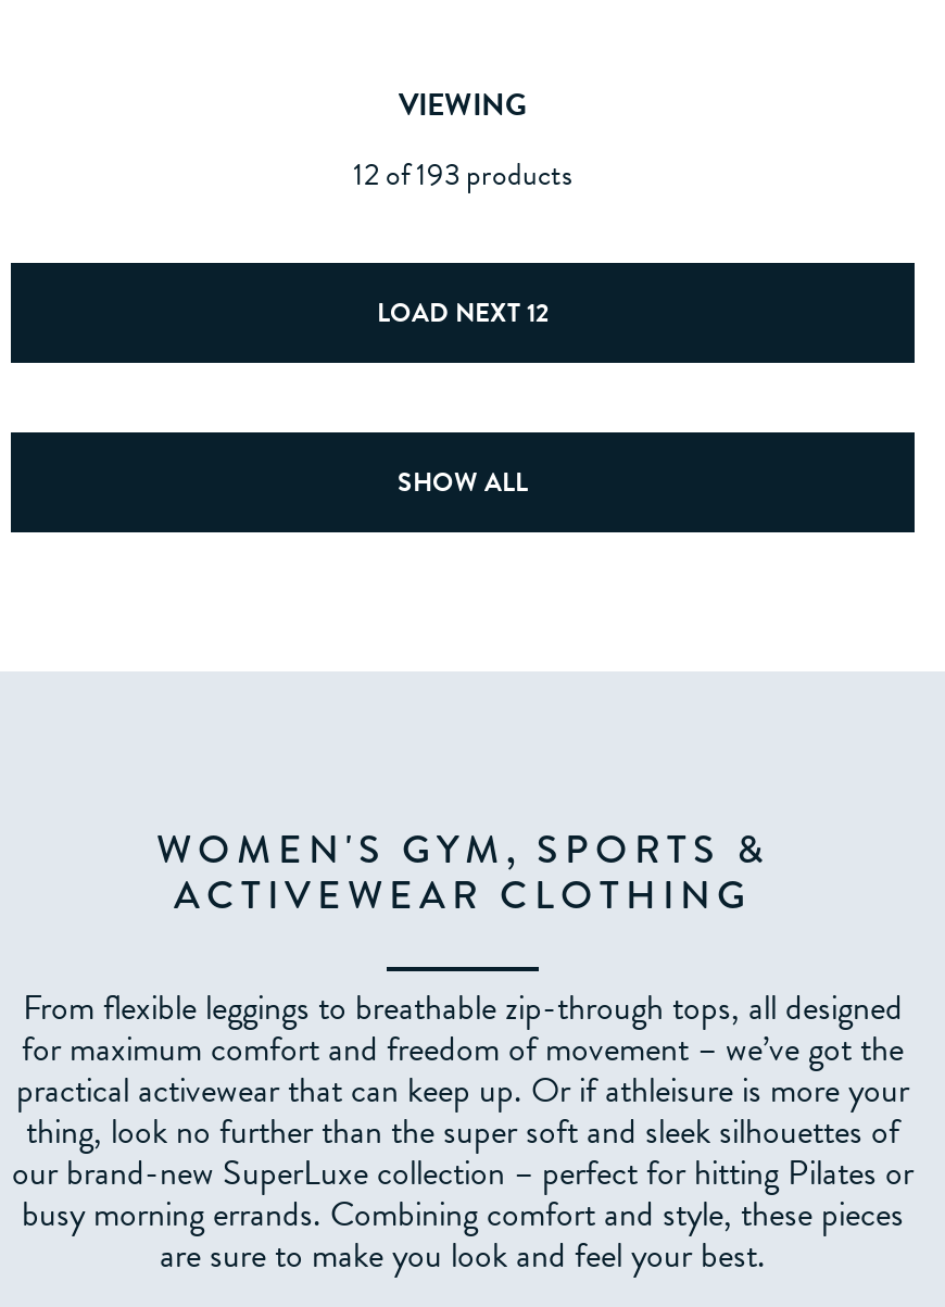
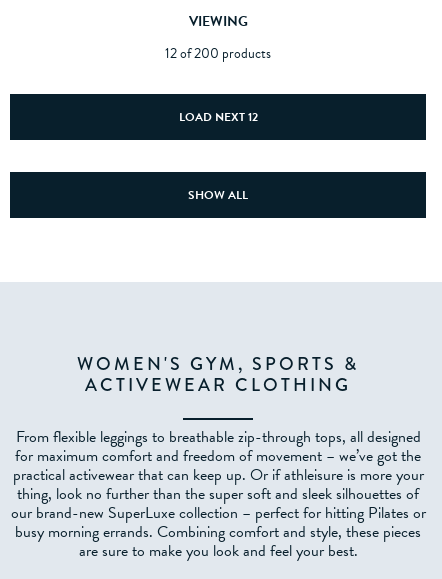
- 12 of 193 products
+ 12 of 200 products
